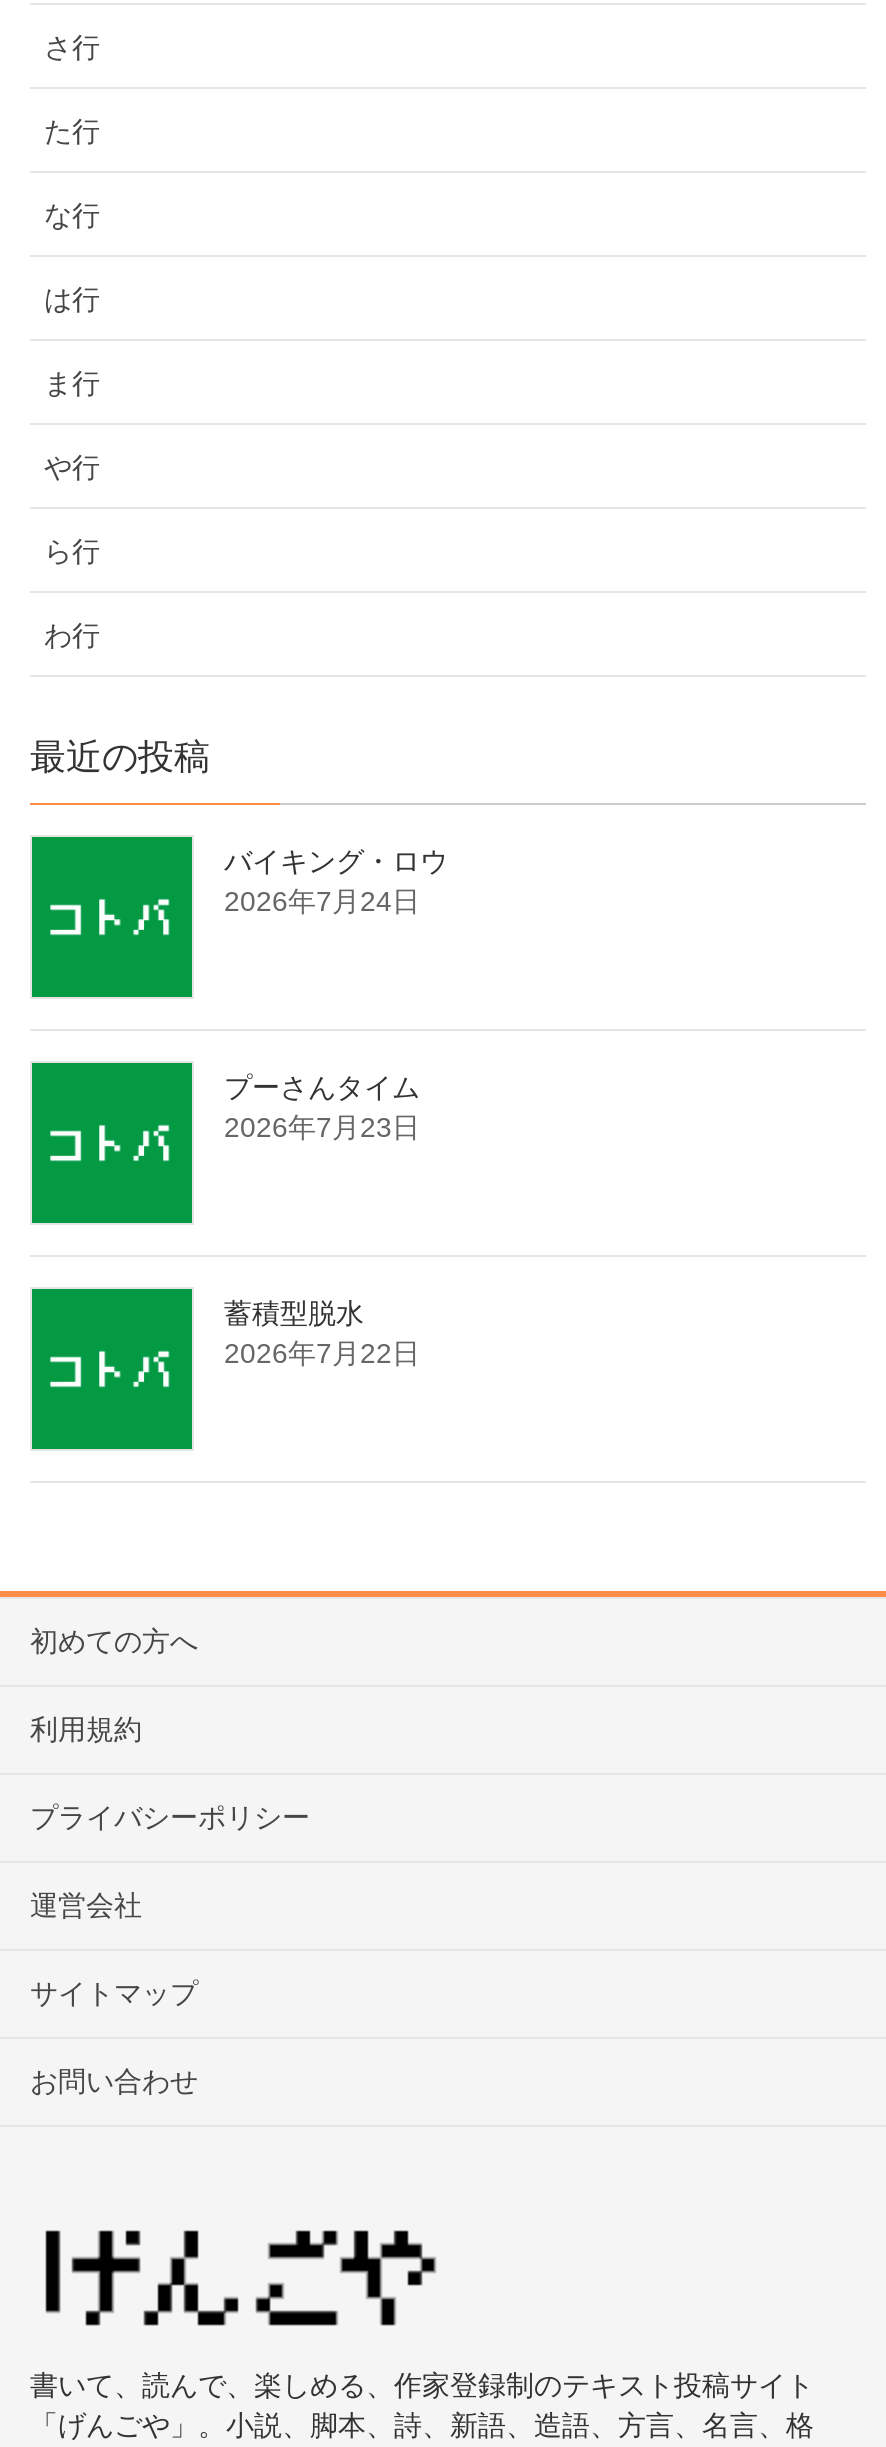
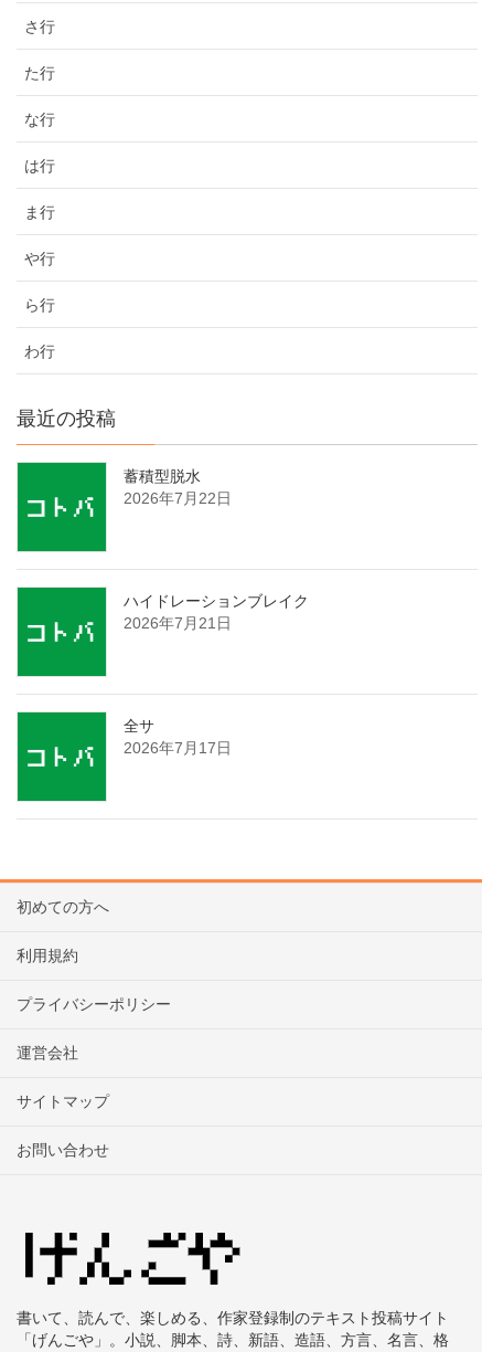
- バイキング・ロウ
- 2026年7月24日

- プーさんタイム
- 2026年7月23日

moved up: 蓄積型脱水 | 2026年7月22日

+ ハイドレーションブレイク
+ 2026年7月21日

+ 全サ
+ 2026年7月17日
